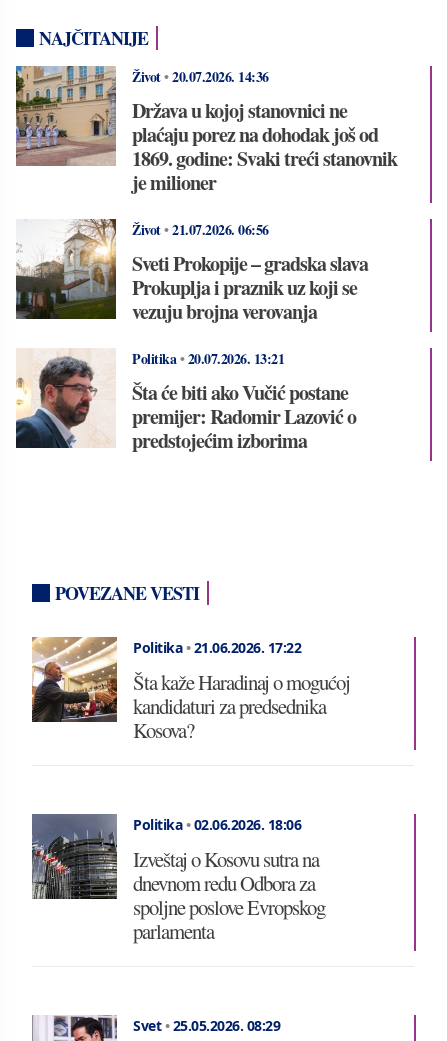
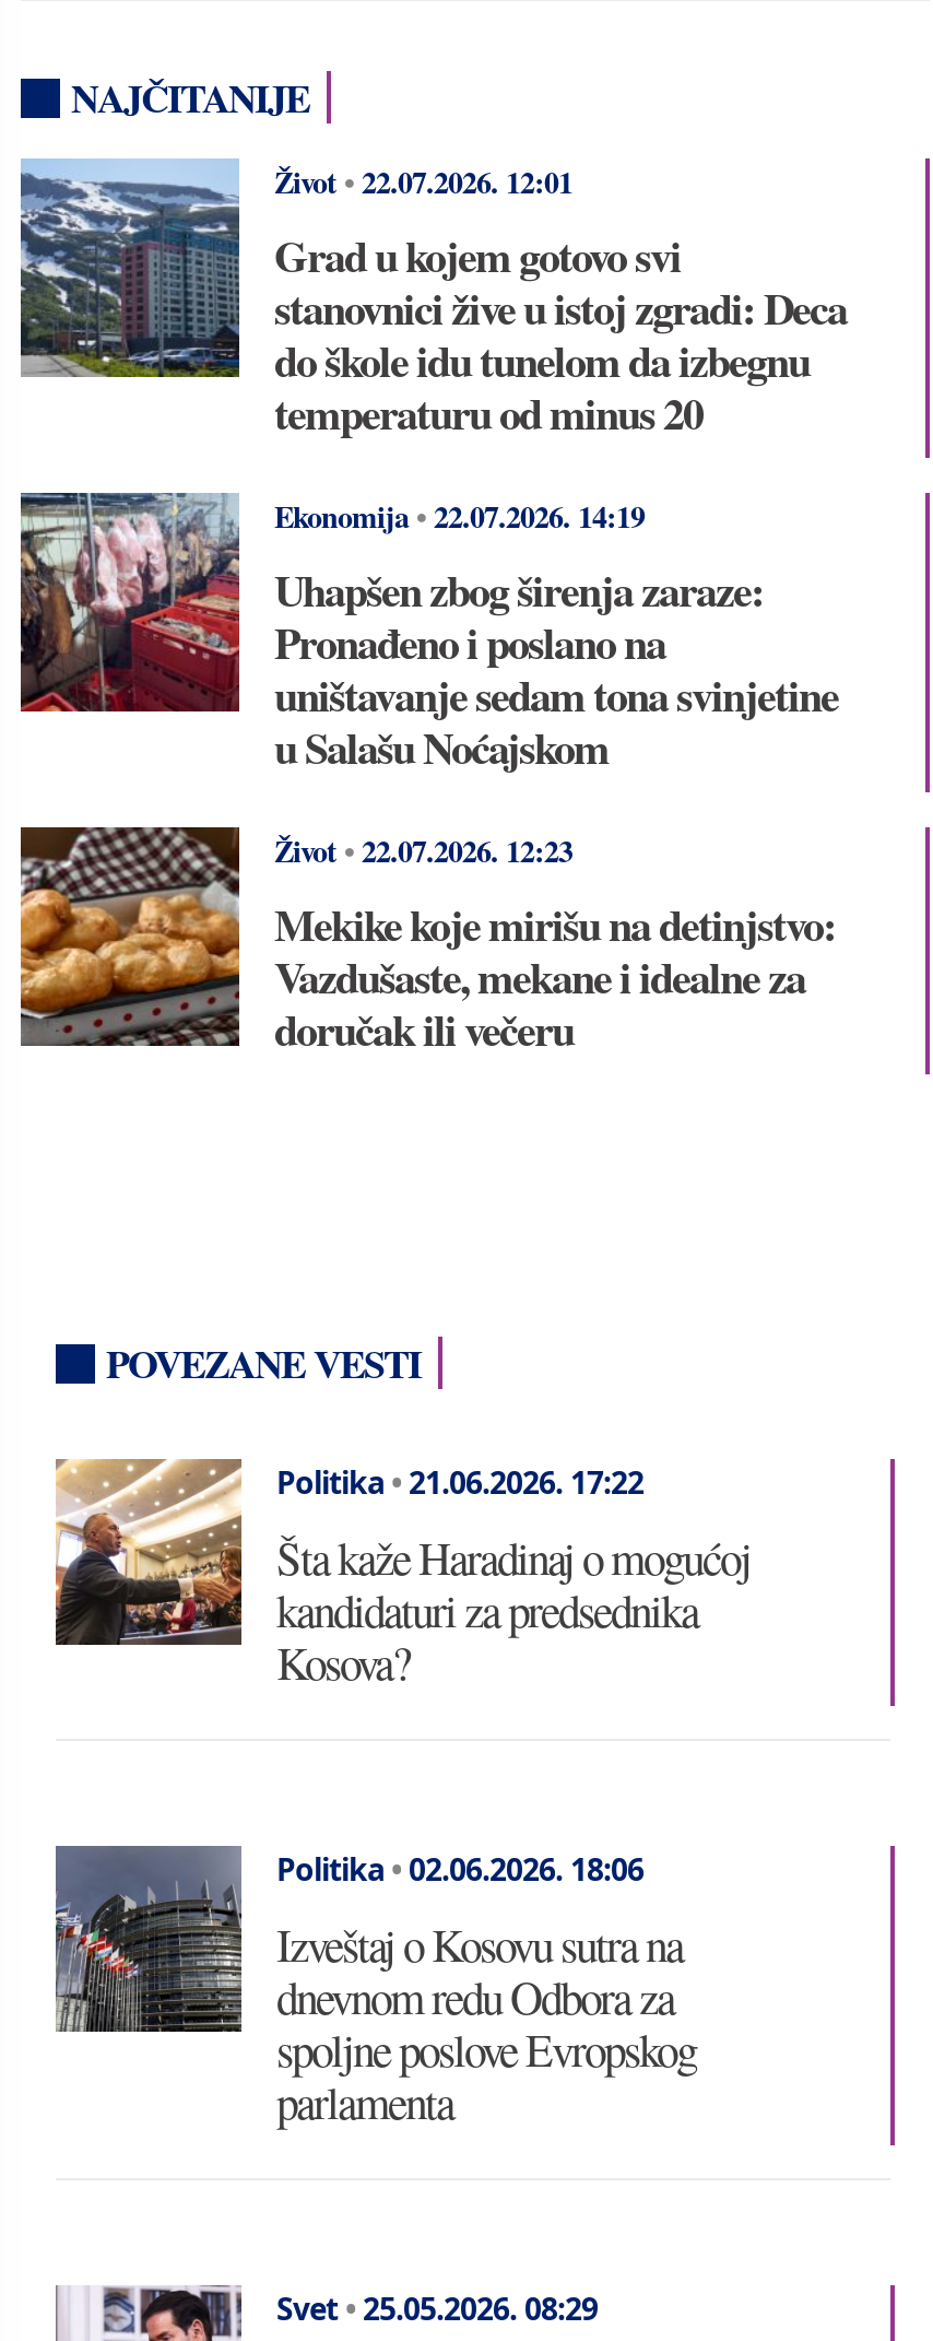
- [image]
- Život •20.07.2026. 14:36
- Država u kojoj stanovnici ne
- plaćaju porez na dohodak još od
- 1869. godine: Svaki treći stanovnik
- je milioner
+ [image]
+ Život •22.07.2026. 12:01
+ Grad u kojem gotovo svi
+ stanovnici žive u istoj zgradi: Deca
+ do škole idu tunelom da izbegnu
+ temperaturu od minus 20

- [image]
- Život • 21.07.2026. 06:56
- Sveti Prokopije – gradska slava
- Prokuplja i praznik uz koji se
- vezuju brojna verovanja
+ [image]
+ Ekonomija •22.07.2026. 14:19
+ Uhapšen zbog širenja zaraze:
+ Pronađeno i poslano na
+ uništavanje sedam tona svinjetine
+ u Salašu Noćajskom

- [image]
- Politika •20.07.2026. 13:21
- Šta će biti ako Vučić postane
- premijer: Radomir Lazović o
- predstojećim izborima
+ [image]
+ Život •22.07.2026. 12:23
+ Mekike koje mirišu na detinjstvo:
+ Vazdušaste, mekane i idealne za
+ doručak ili večeru
